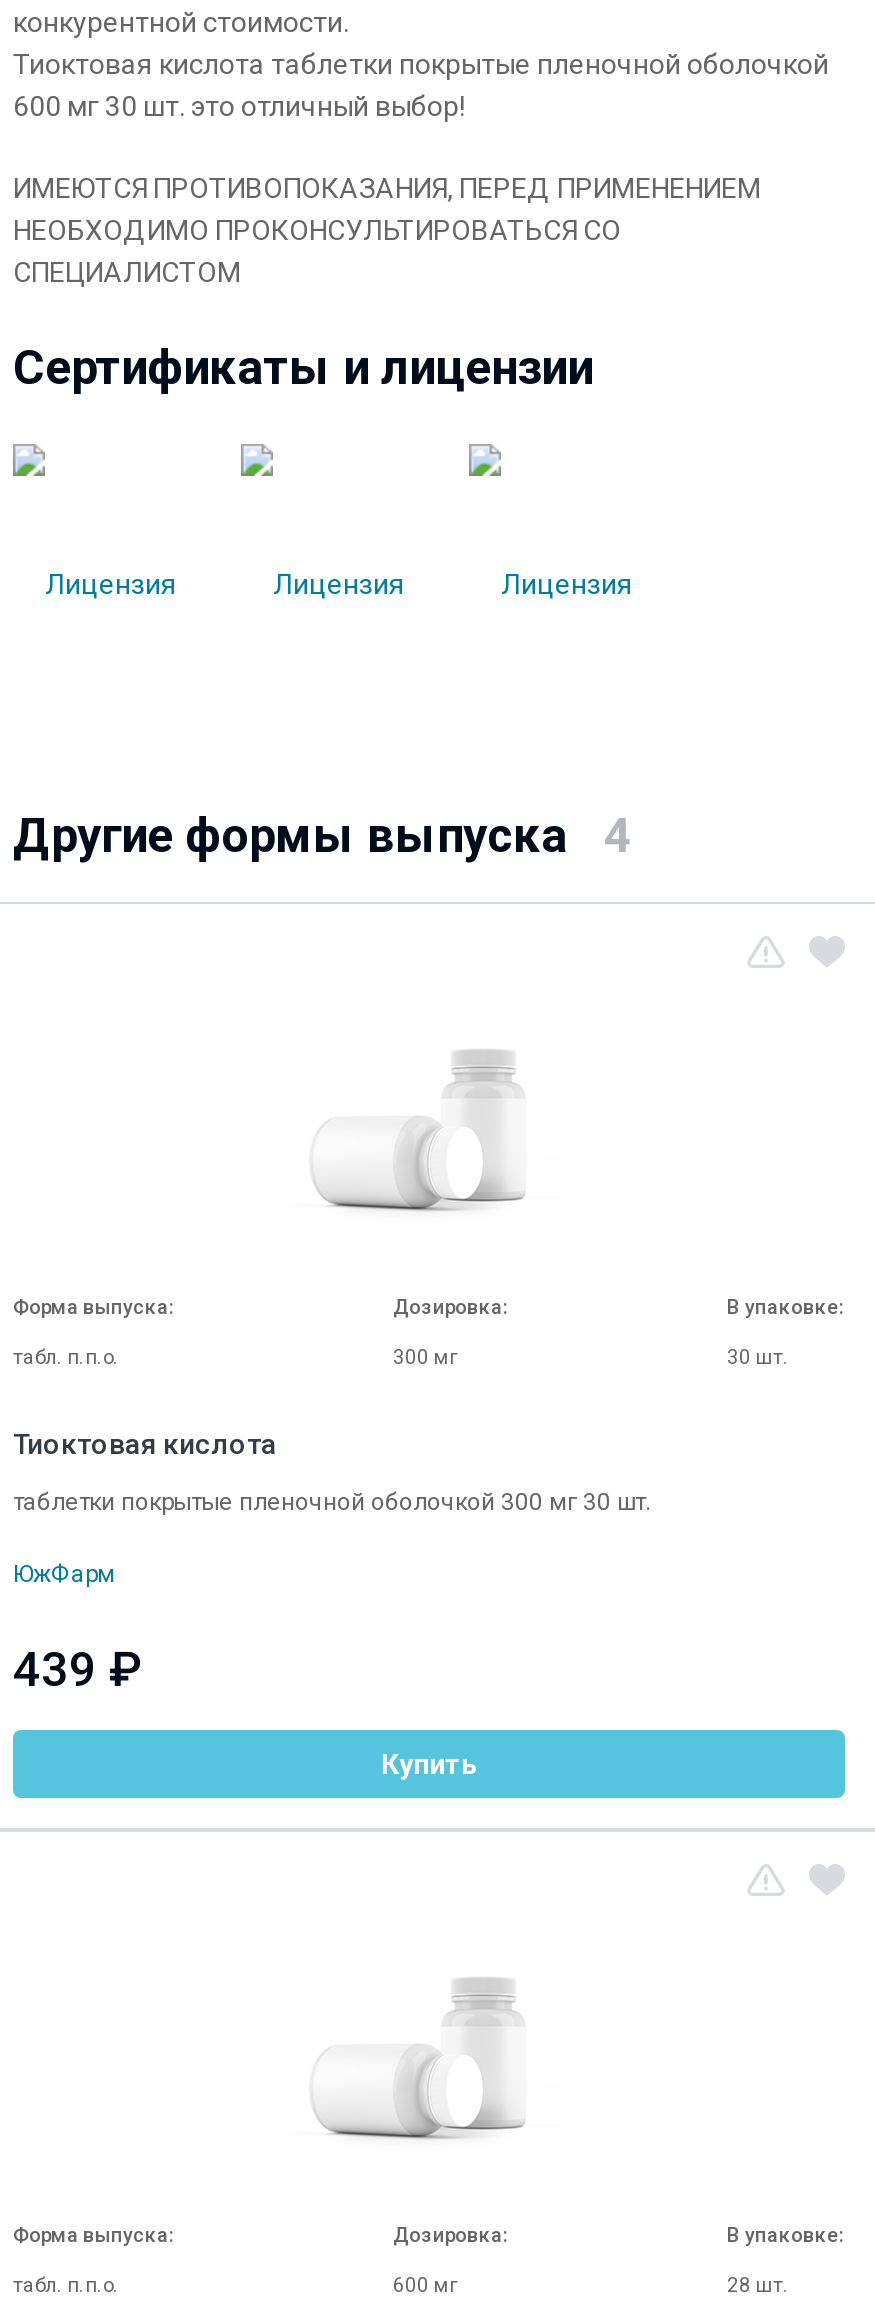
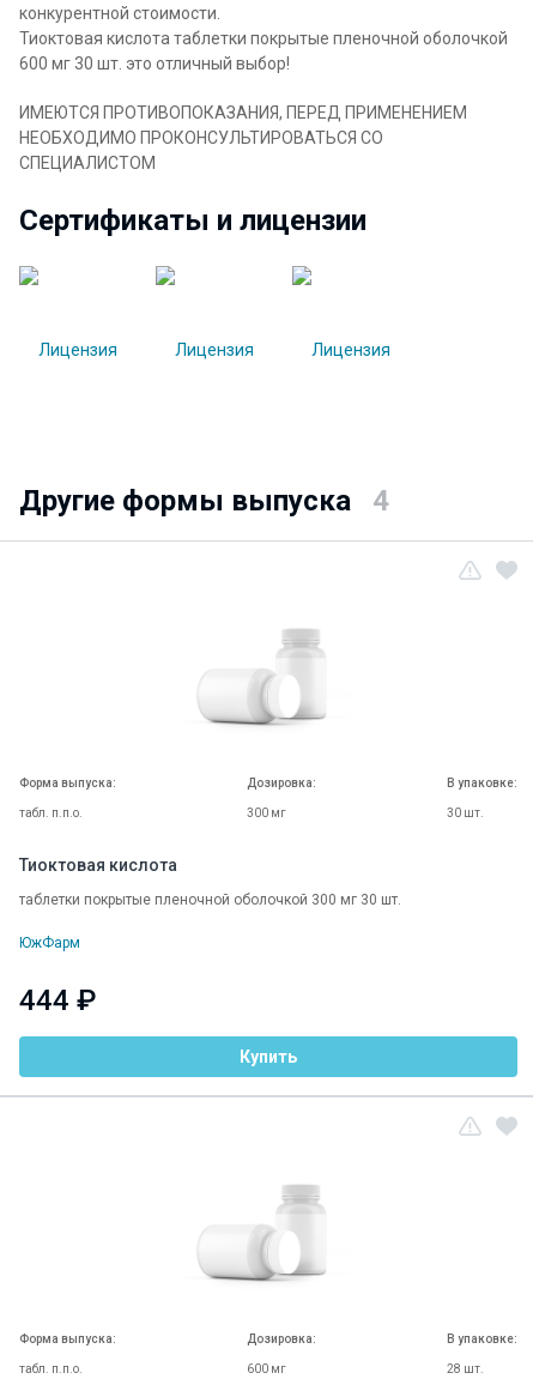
- 439 ₽
+ 444 ₽
